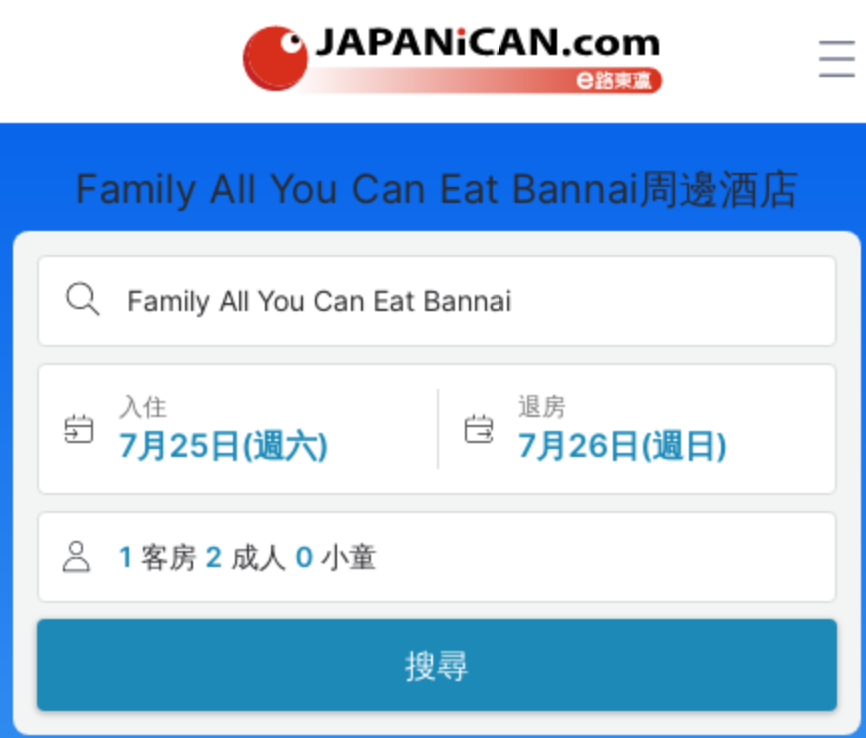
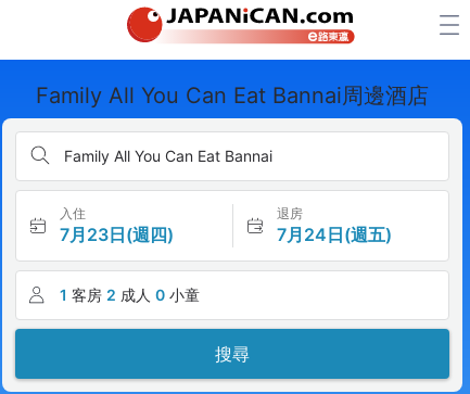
- 7月25日(週六)
+ 7月23日(週四)

- 7月26日(週日)
+ 7月24日(週五)
